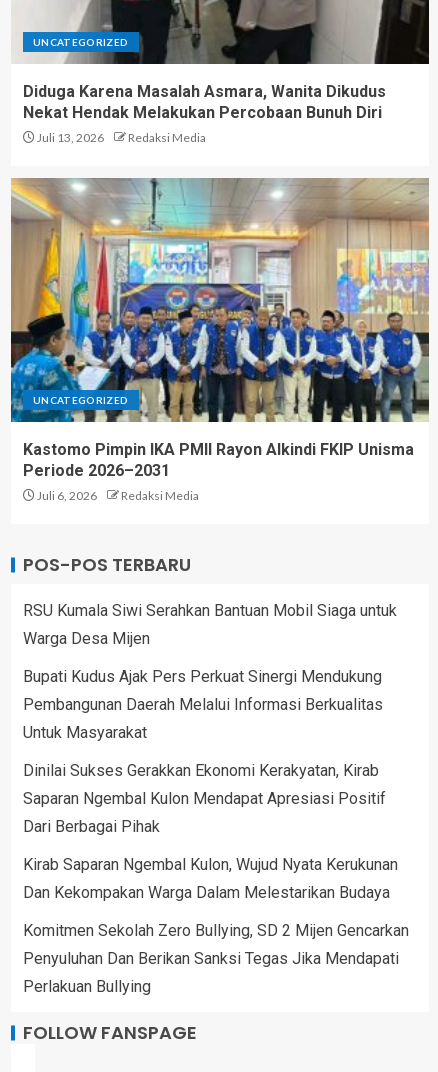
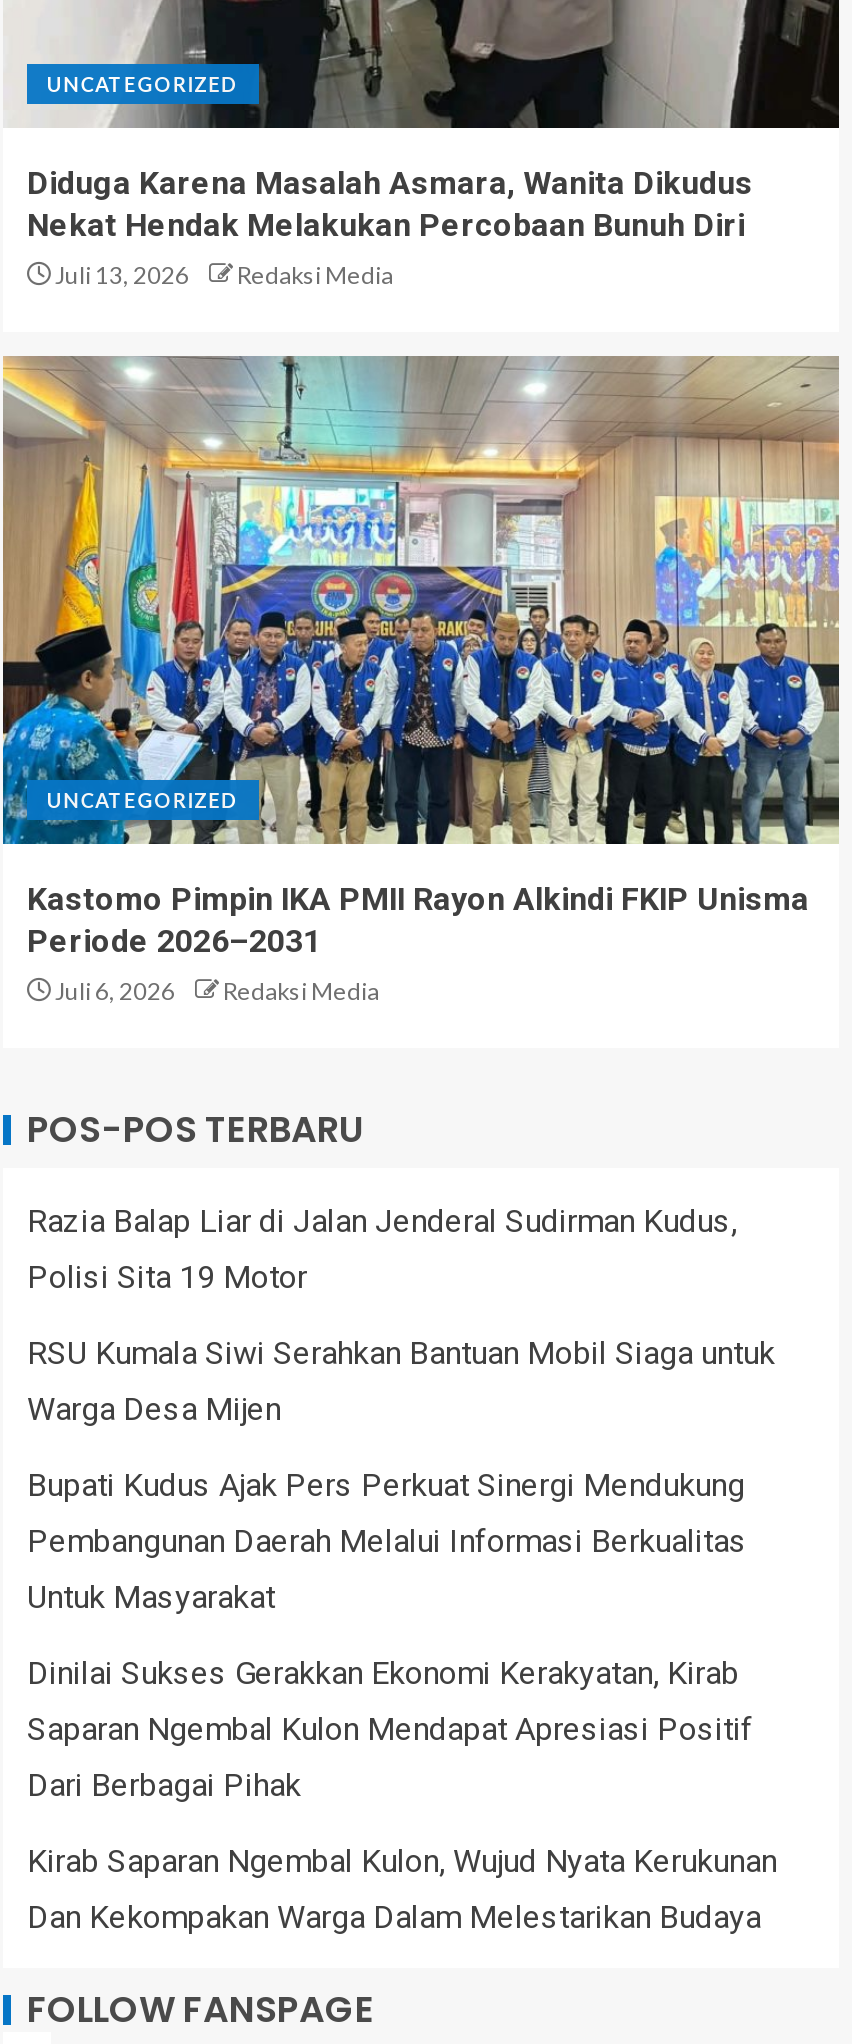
+ Razia Balap Liar di Jalan Jenderal Sudirman Kudus,
+ Polisi Sita 19 Motor

moved down: RSU Kumala Siwi Serahkan Bantuan Mobil Siaga untuk | Warga Desa Mijen | Bupati Kudus Ajak Pers Perkuat Sinergi Mendukung | ... | Kirab Saparan Ngembal Kulon, Wujud Nyata Kerukunan | Dan Kekompakan Warga Dalam Melestarikan Budaya

- Komitmen Sekolah Zero Bullying, SD 2 Mijen Gencarkan
- Penyuluhan Dan Berikan Sanksi Tegas Jika Mendapati
- Perlakuan Bullying
